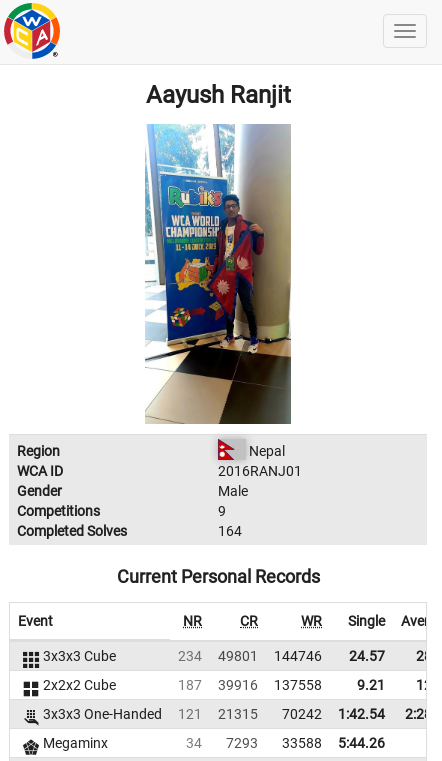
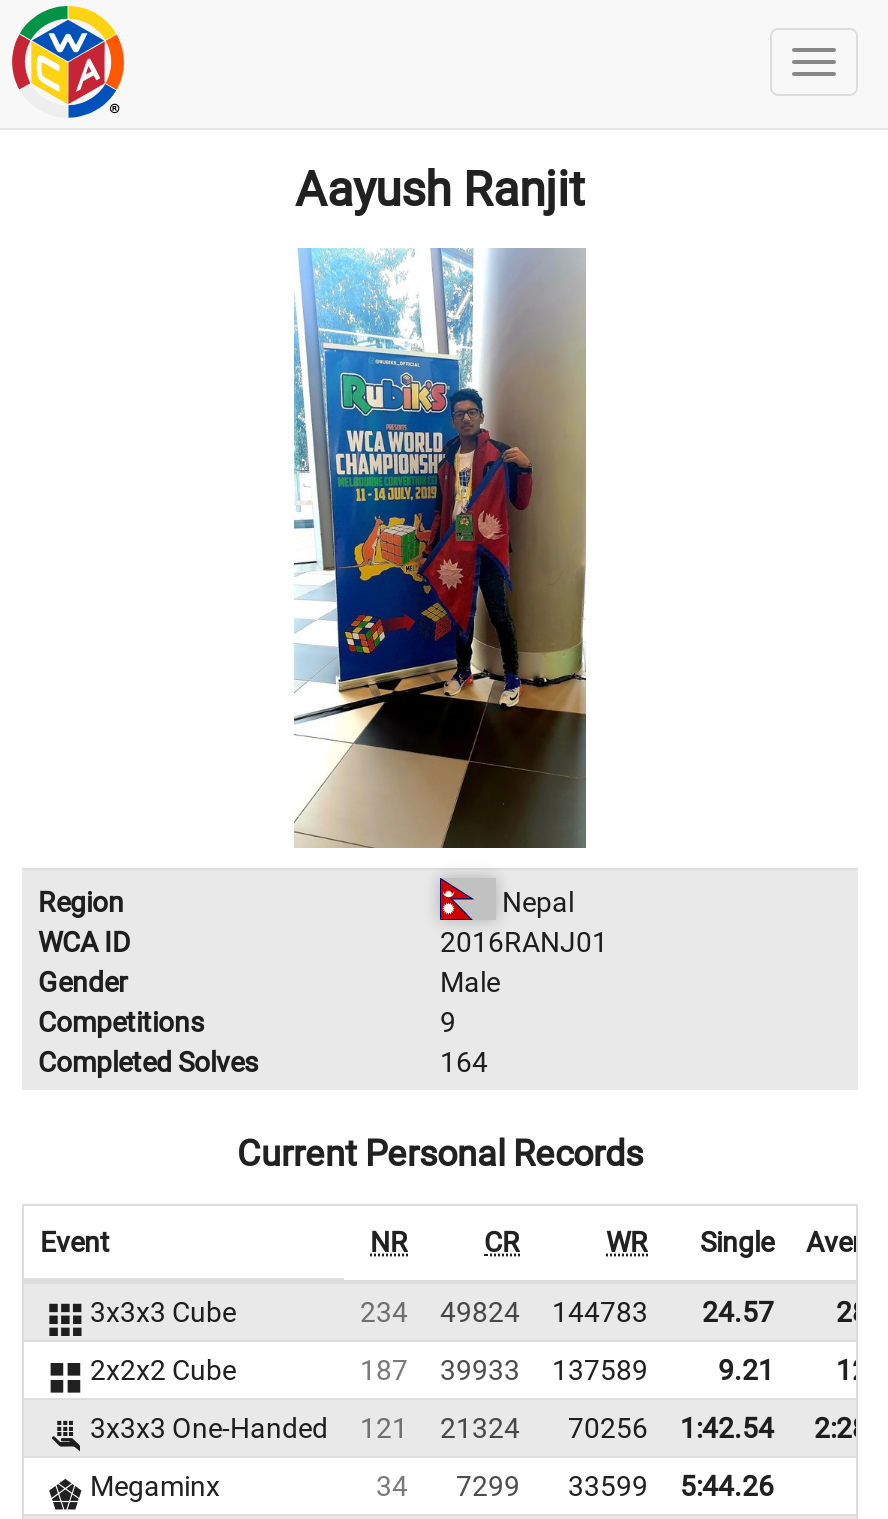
- 49801
+ 49824

- 144746
+ 144783

- 39916
+ 39933

- 137558
+ 137589

- 21315
+ 21324

- 70242
+ 70256

- 7293
+ 7299

- 33588
+ 33599
